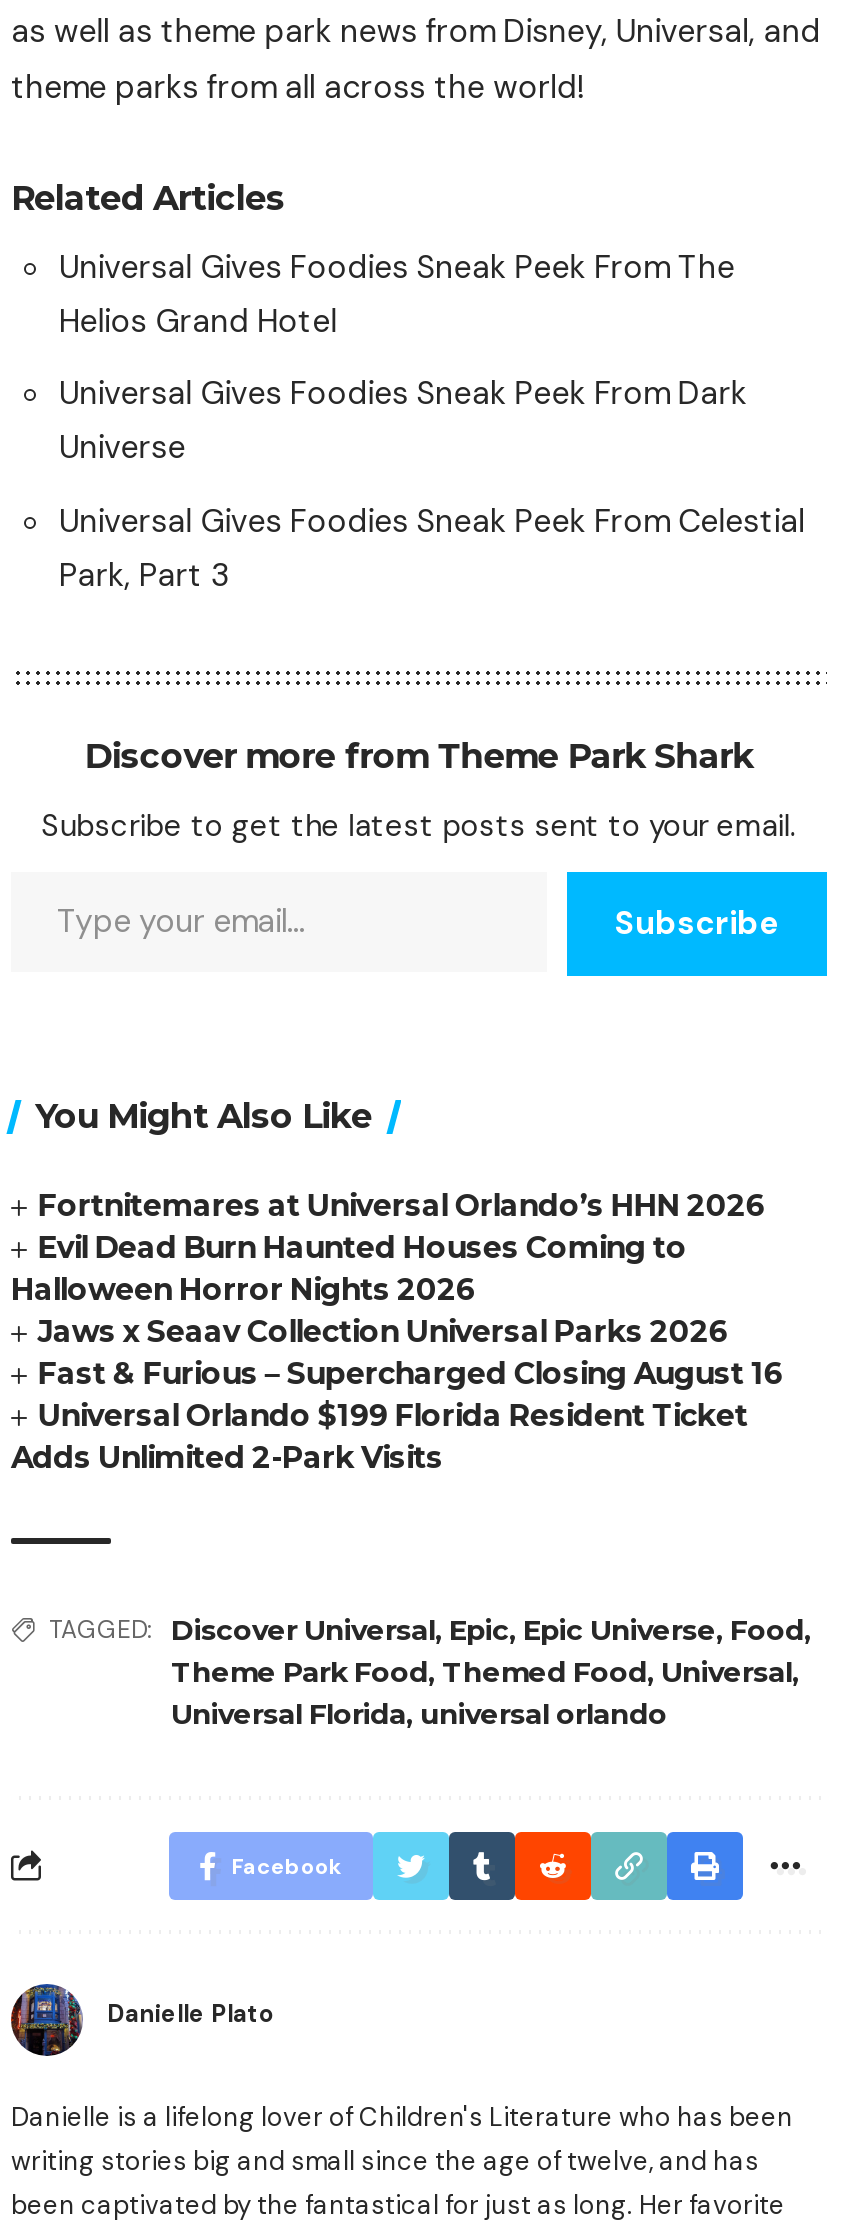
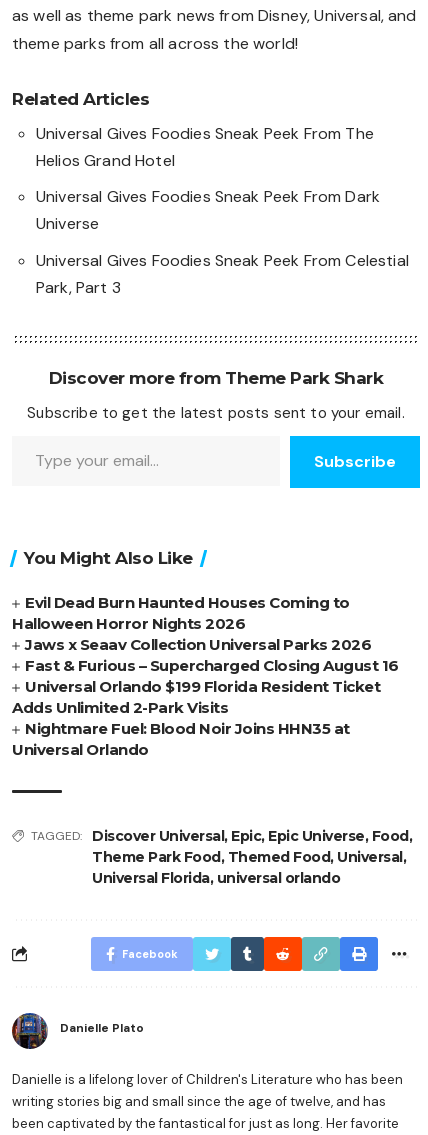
- Fortnitemares at Universal Orlando’s HHN 2026

moved up: Evil Dead Burn Haunted Houses Coming to | Halloween Horror Nights 2026 | Jaws x Seaav Collection Universal Parks 2026 | Fast & Furious – Supercharged Closing August 16 | Universal Orlando $199 Florida Resident Ticket | Adds Unlimited 2-Park Visits

+ Nightmare Fuel: Blood Noir Joins HHN35 at
+ Universal Orlando
